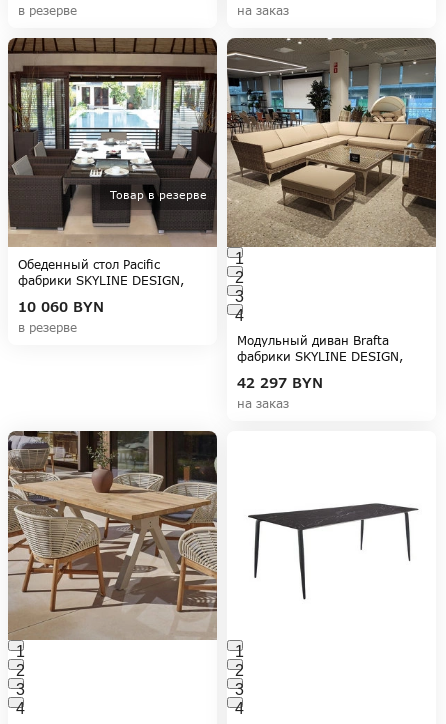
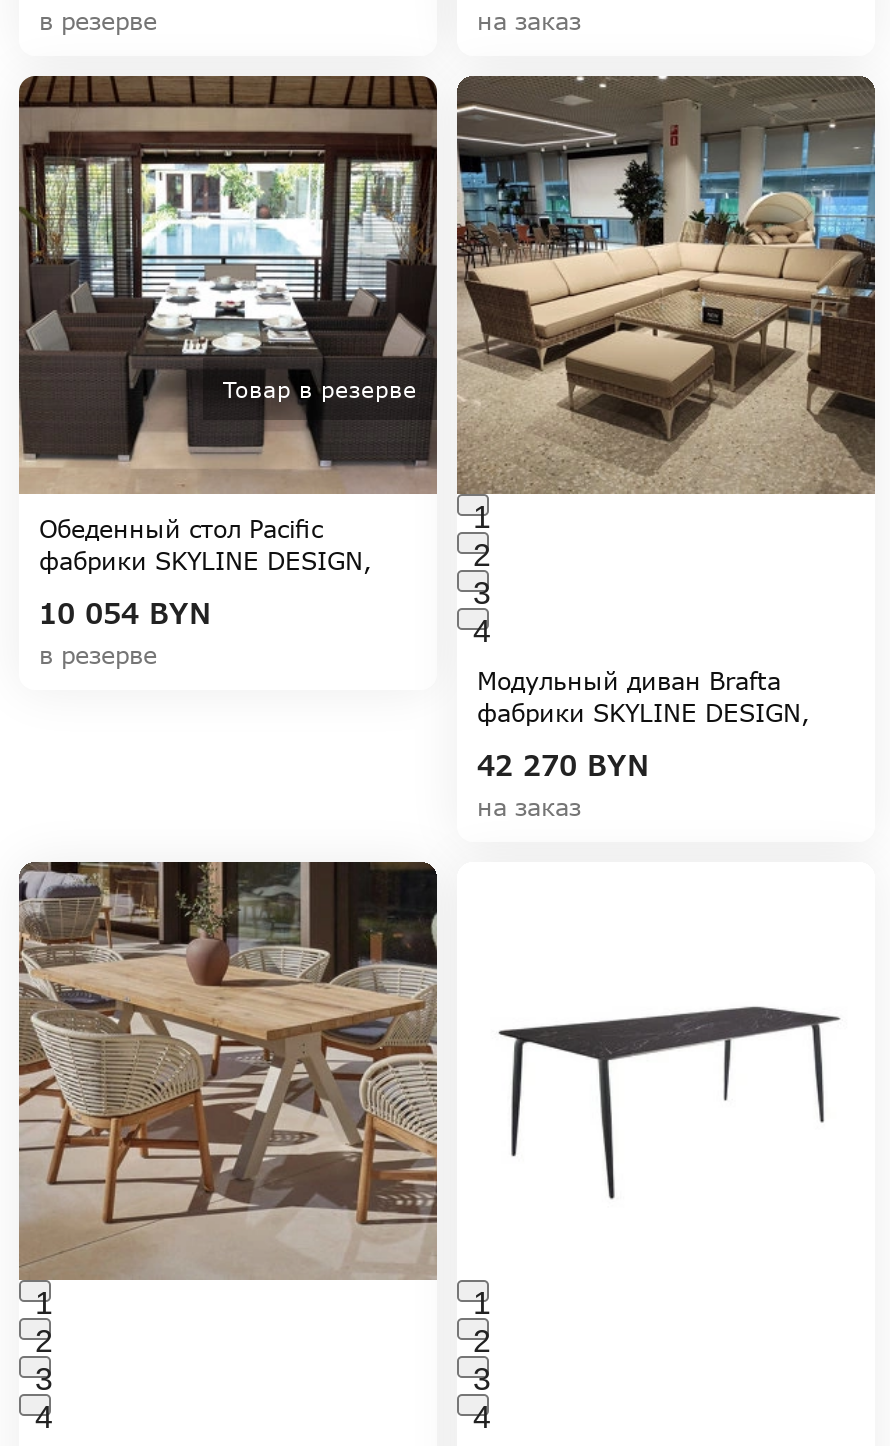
- 10 060 BYN
+ 10 054 BYN

- 42 297 BYN
+ 42 270 BYN
